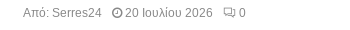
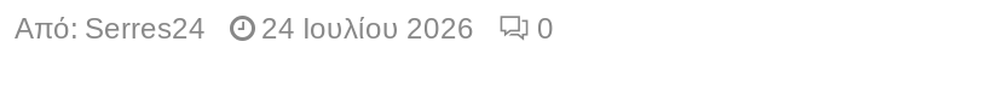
- Από: Serres24 20 Ιουλίου 2026 0
+ Από: Serres24 24 Ιουλίου 2026 0
